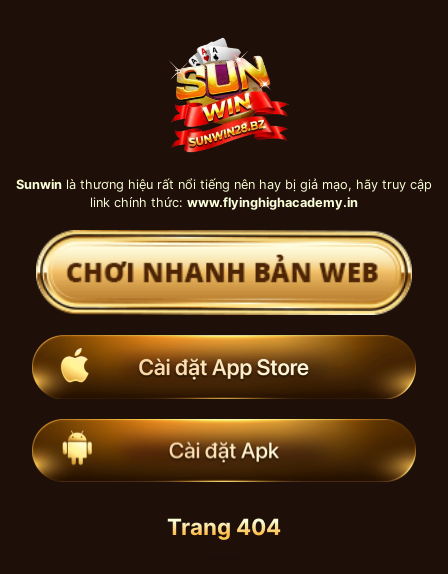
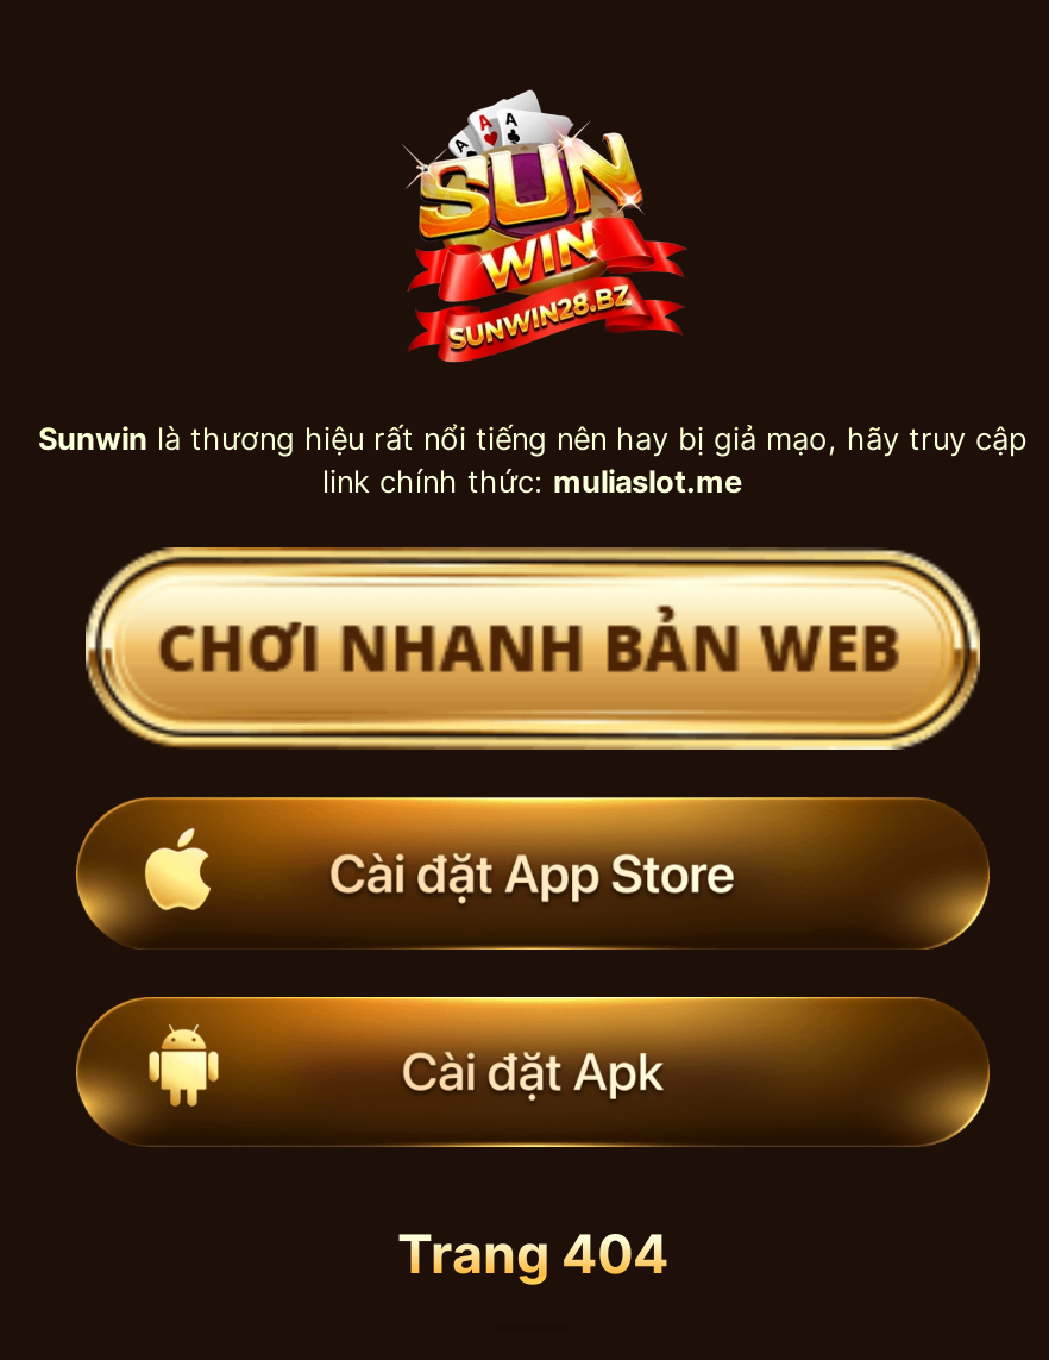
- link chính thức: www.flyinghighacademy.in
+ link chính thức: muliaslot.me
